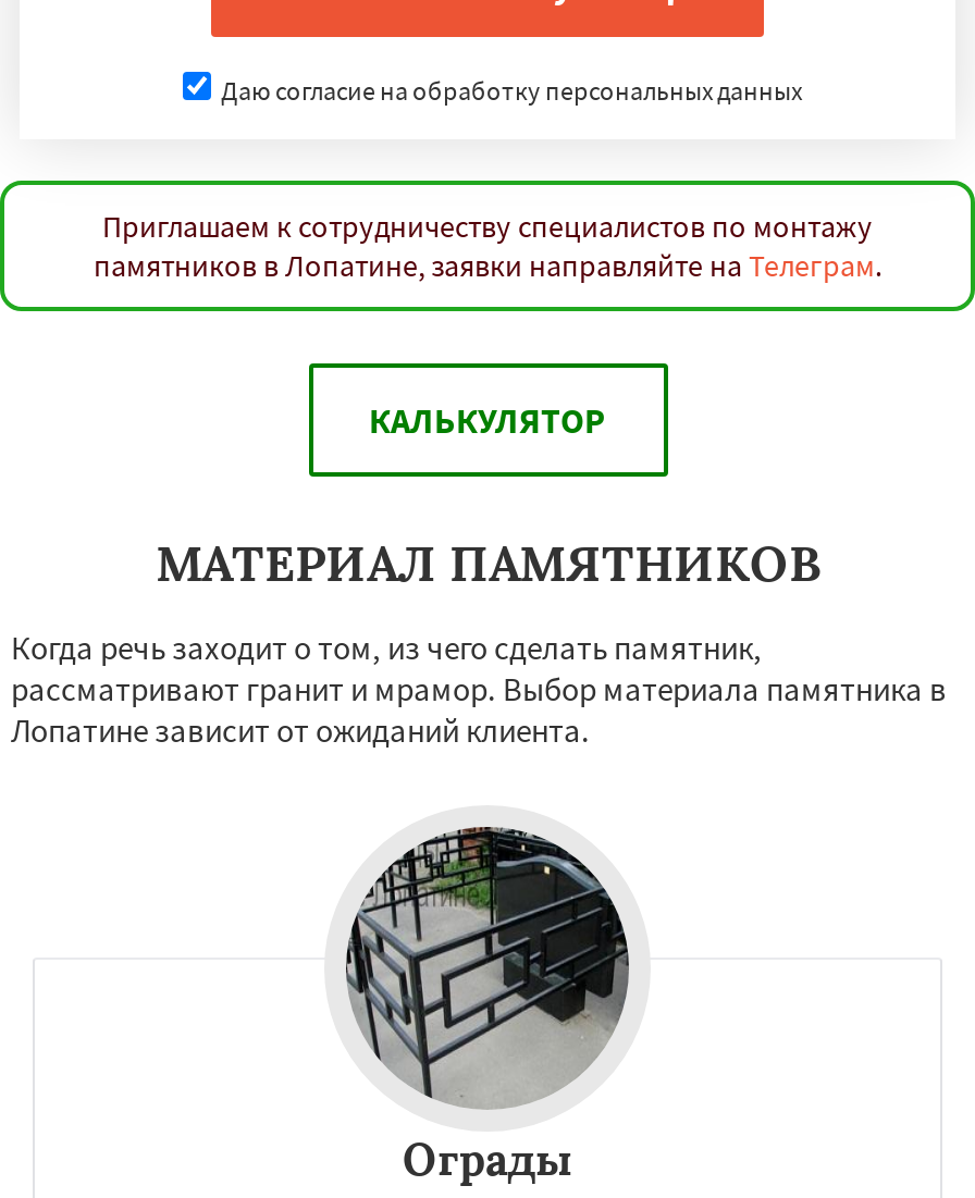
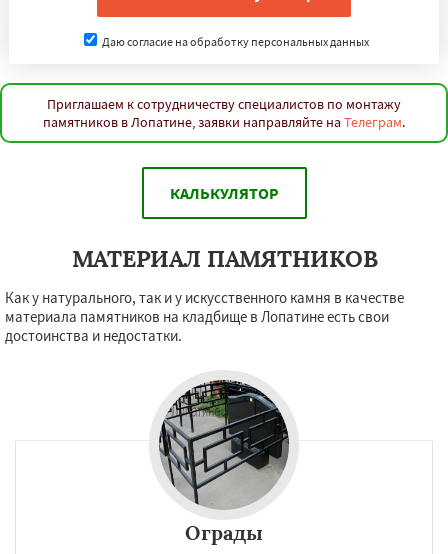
- Когда речь заходит о том, из чего сделать памятник,
- рассматривают гранит и мрамор. Выбор материала памятника в
- Лопатине зависит от ожиданий клиента.
+ Как у натурального, так и у искусственного камня в качестве
+ материала памятников на кладбище в Лопатине есть свои
+ достоинства и недостатки.
